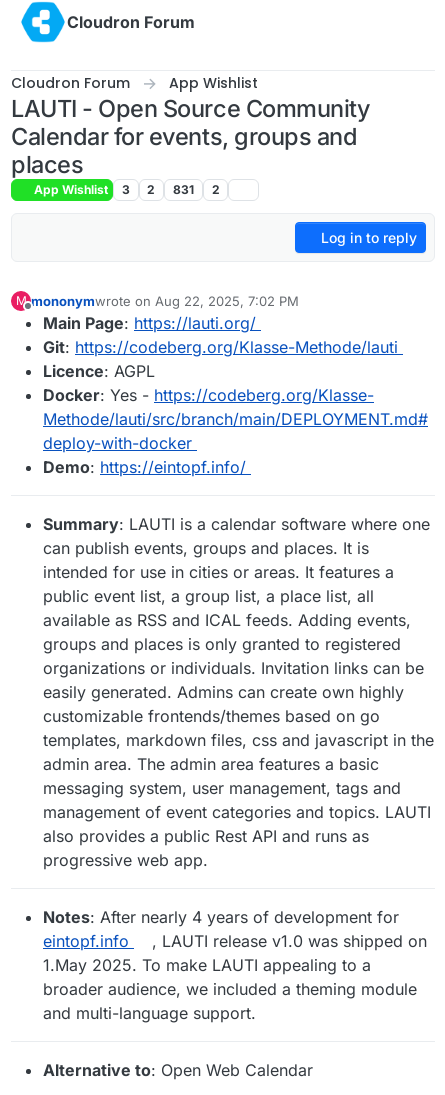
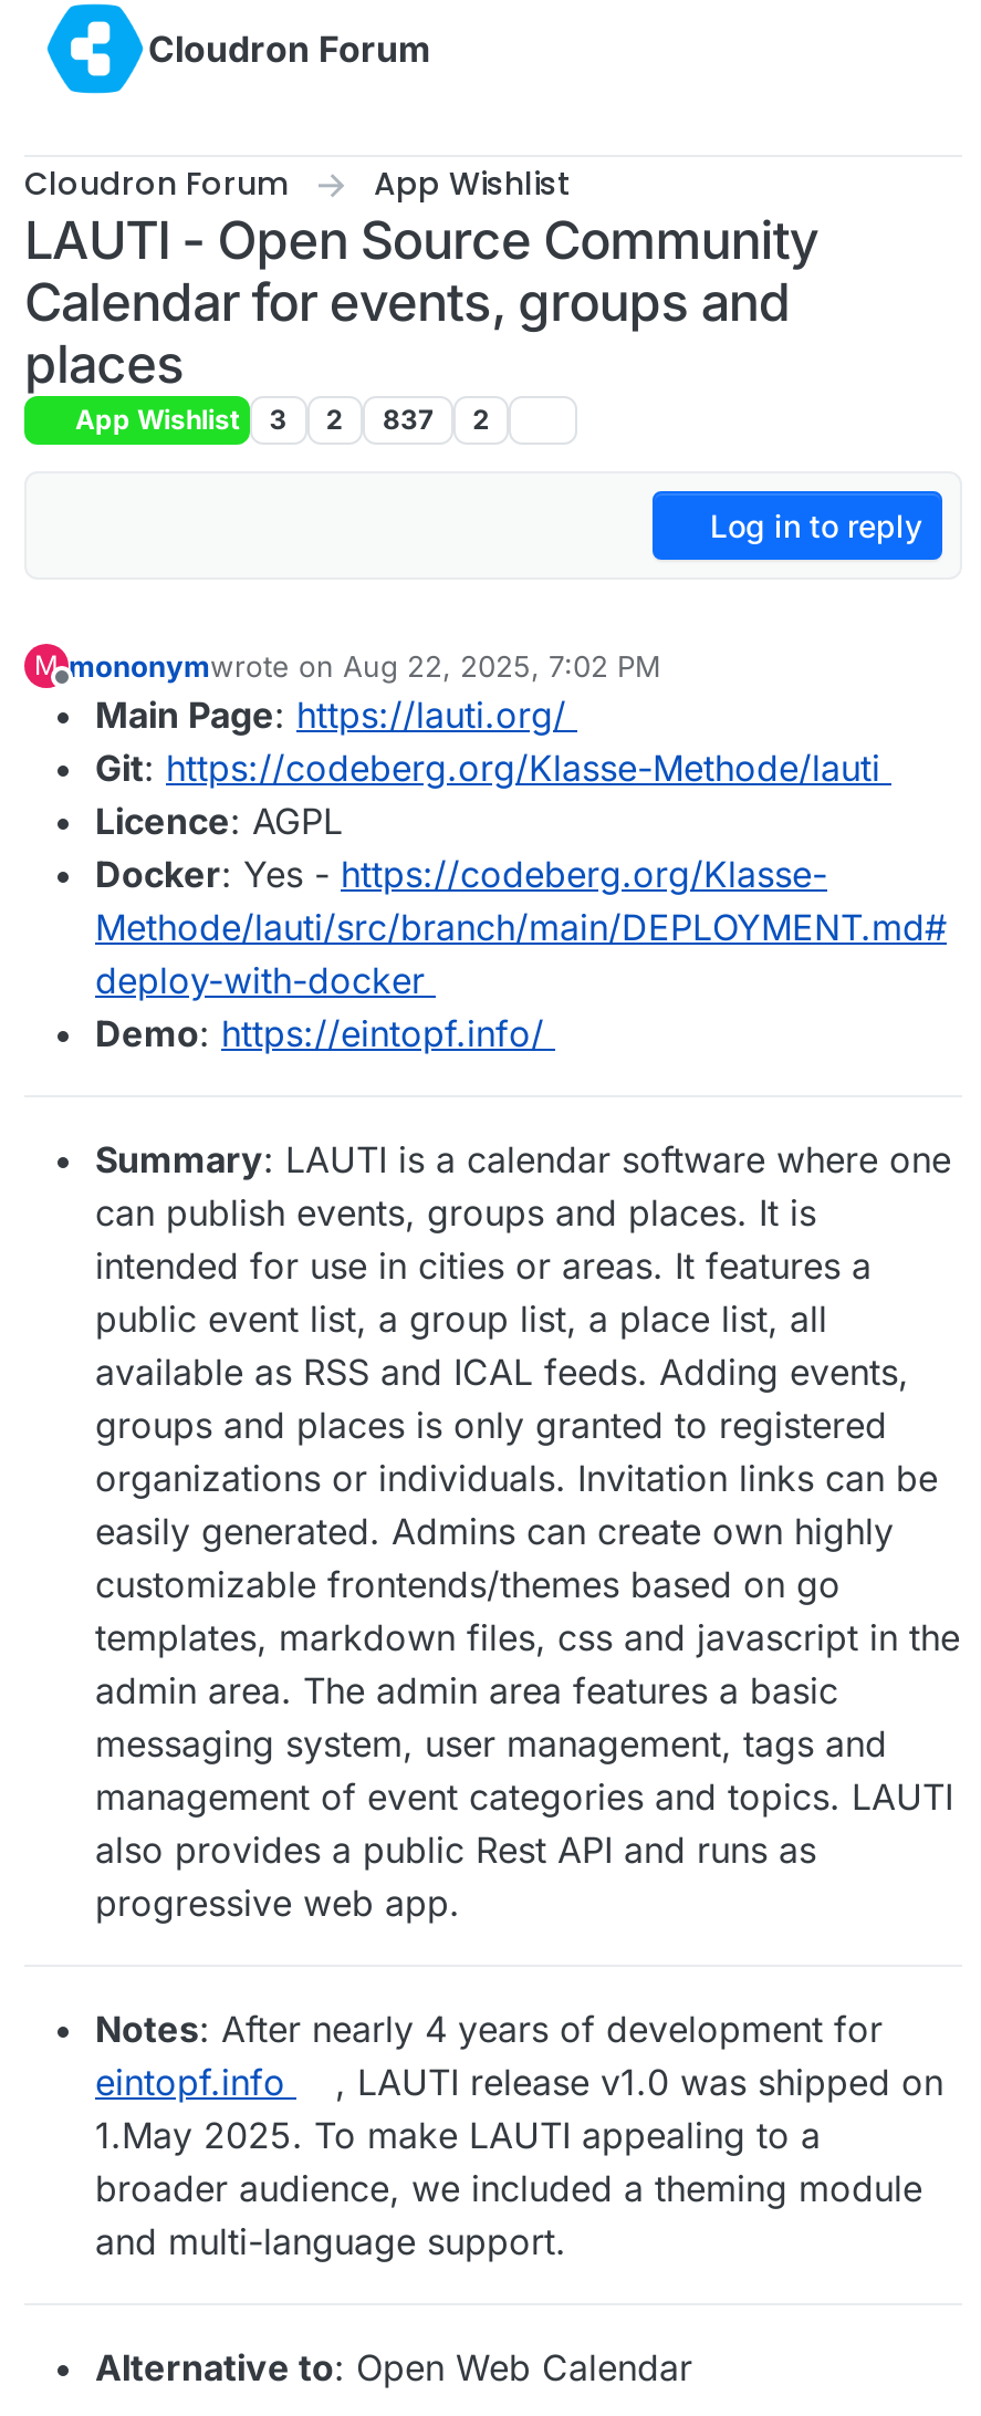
- App Wishlist 3 2 831 2
+ App Wishlist 3 2 837 2
